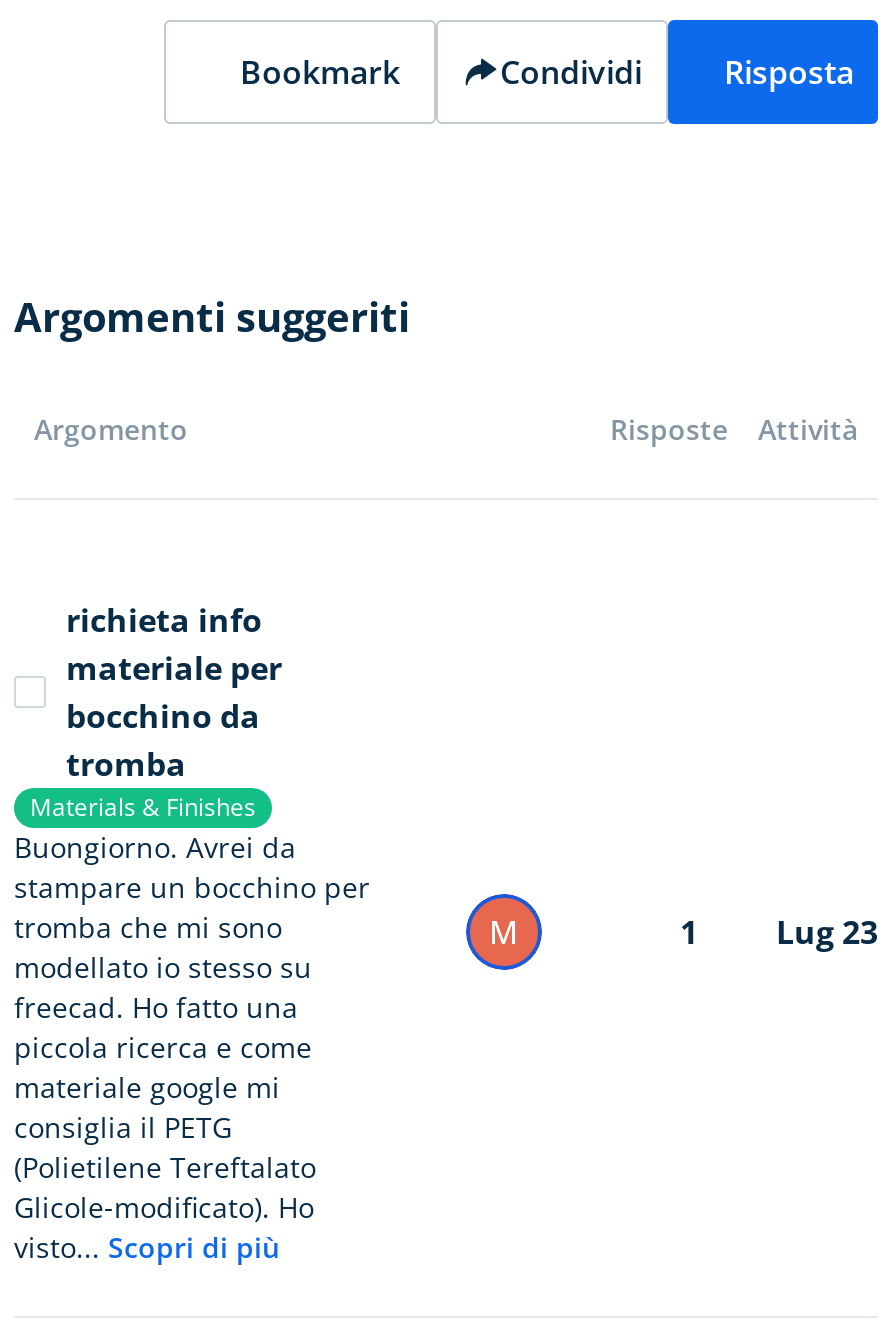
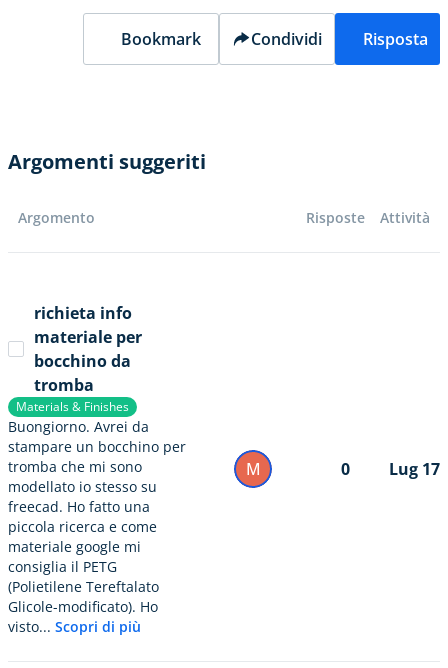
- 1
+ 0

- Lug 23
+ Lug 17
